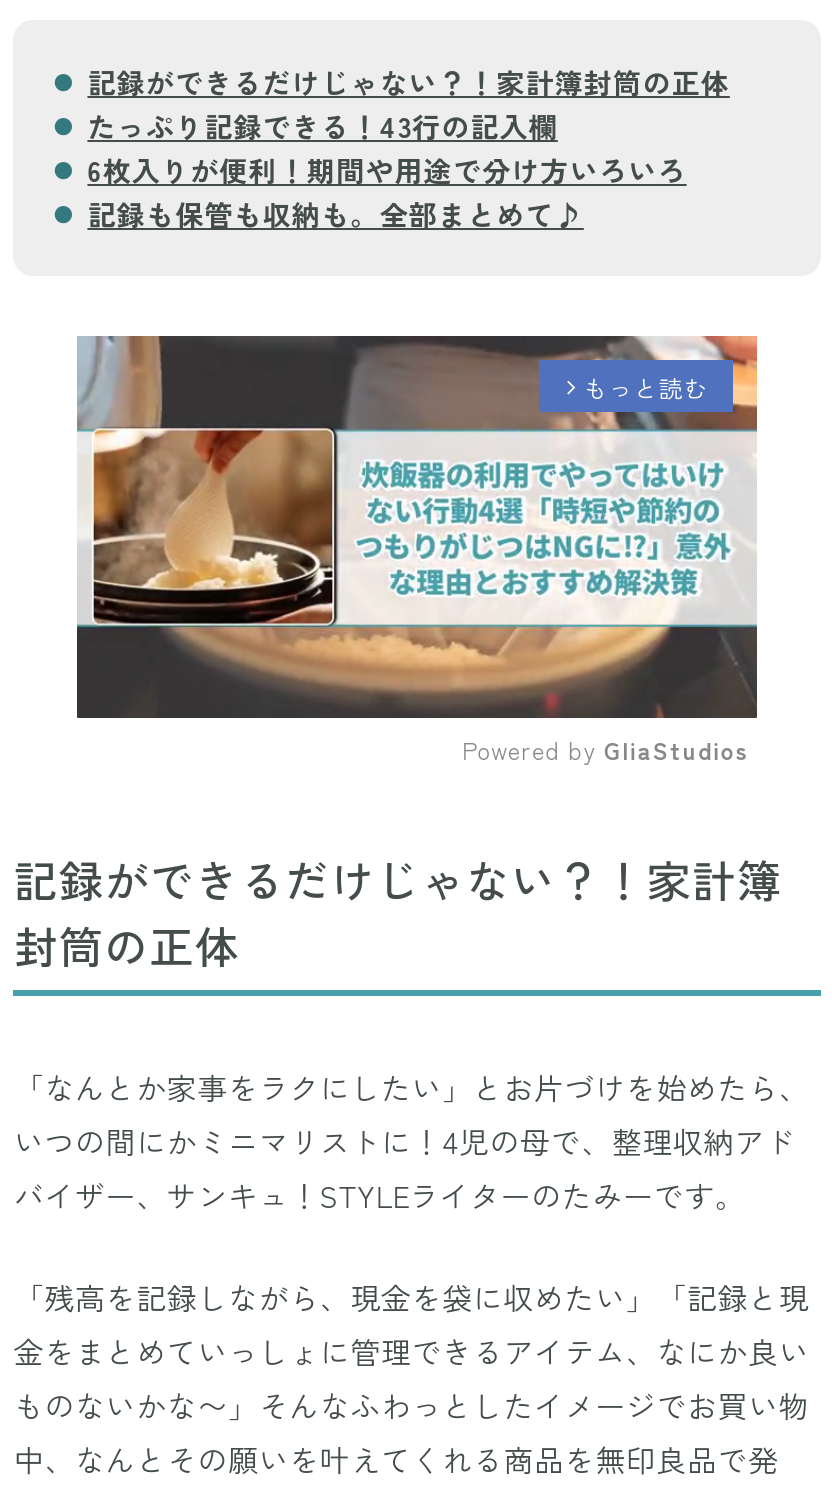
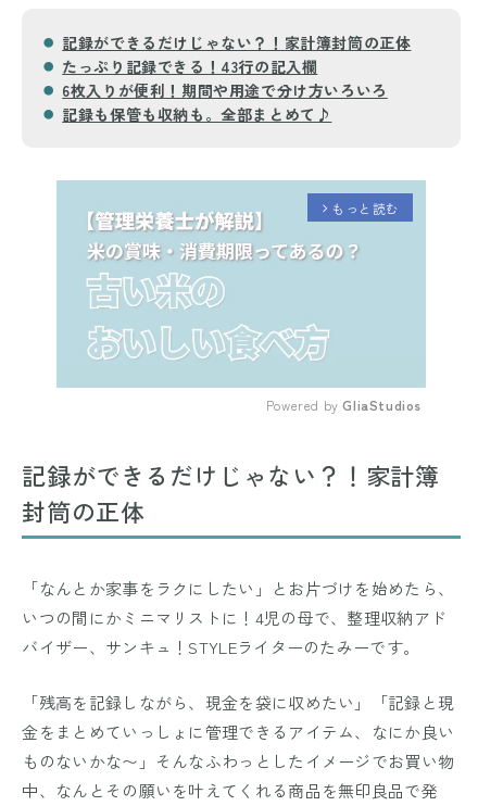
- [image]
+ [image]
